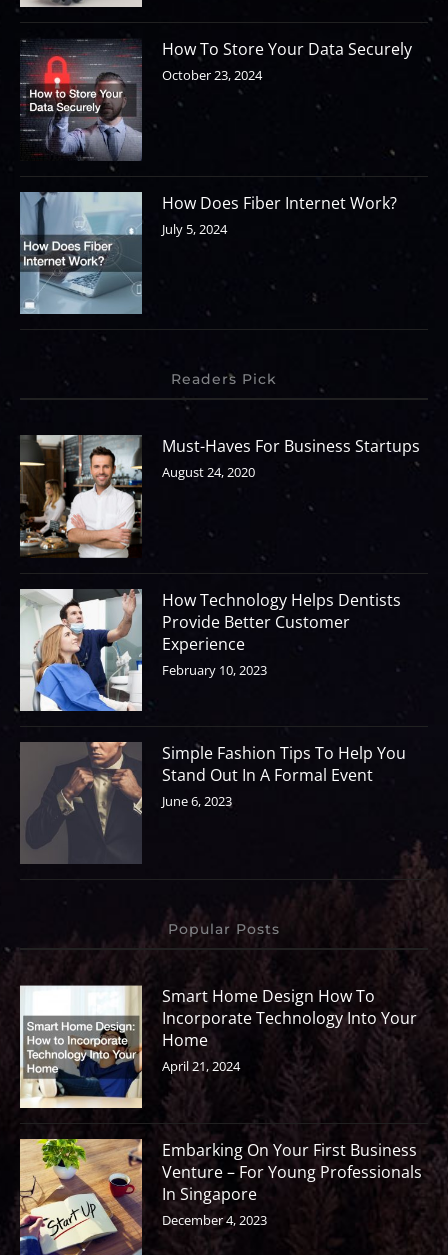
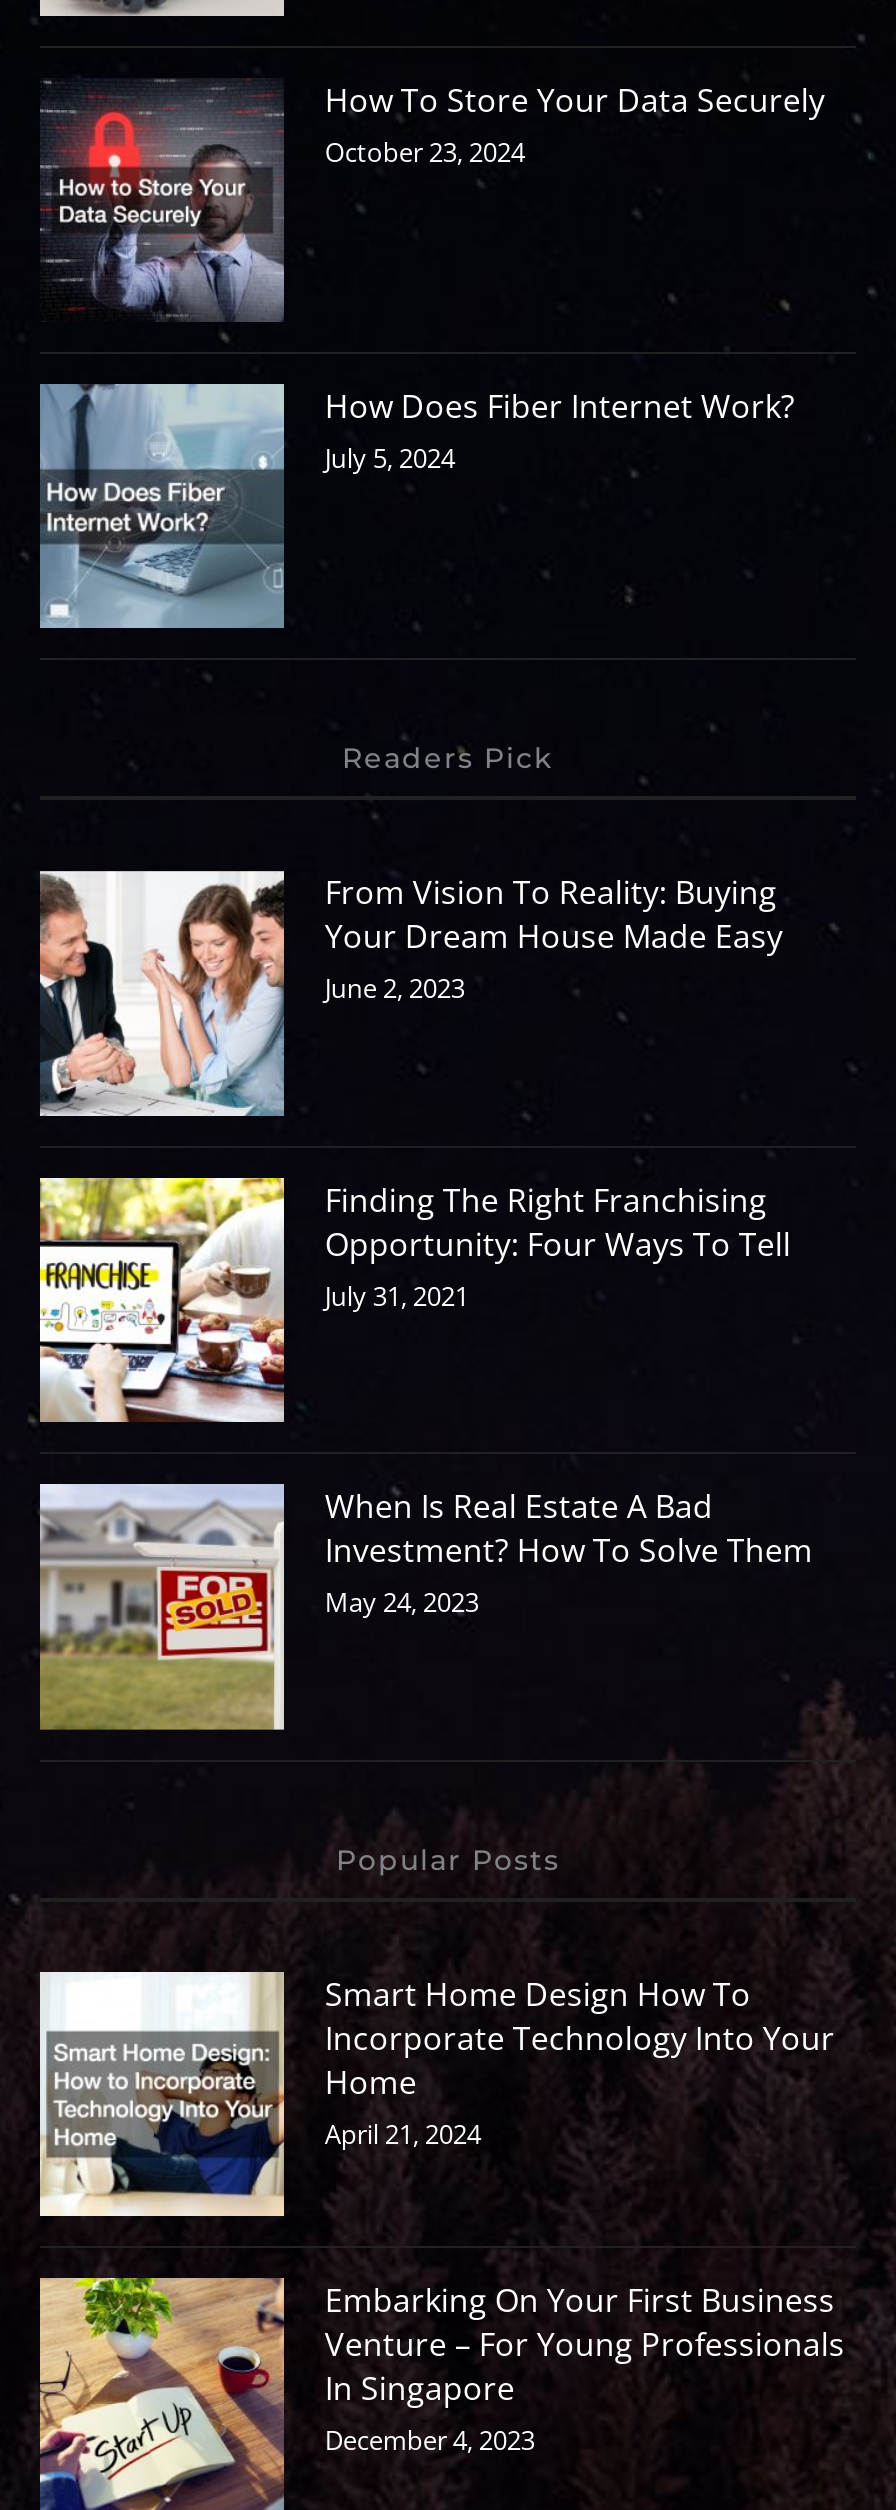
- [image]
- Must-Haves For Business Startups
- August 24, 2020
+ [image]
+ From Vision To Reality: Buying
+ Your Dream House Made Easy
+ June 2, 2023

- [image]
- How Technology Helps Dentists
- Provide Better Customer
- Experience
- February 10, 2023
+ [image]
+ Finding The Right Franchising
+ Opportunity: Four Ways To Tell
+ July 31, 2021

- [image]
- Simple Fashion Tips To Help You
- Stand Out In A Formal Event
- June 6, 2023
+ [image]
+ When Is Real Estate A Bad
+ Investment? How To Solve Them
+ May 24, 2023
